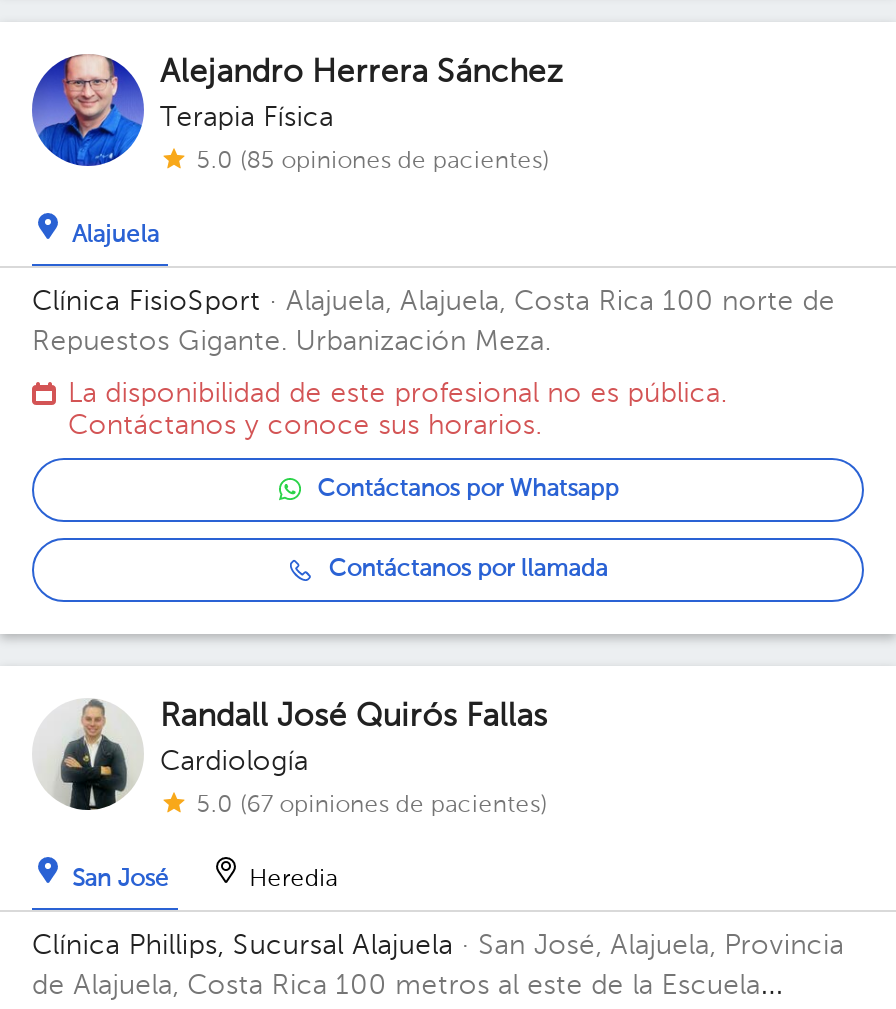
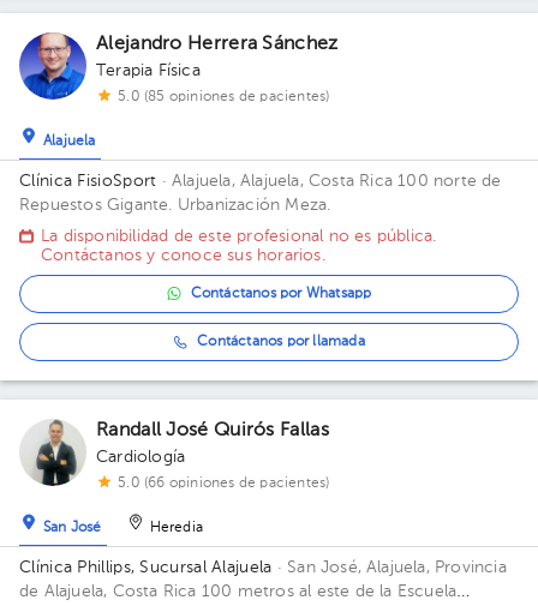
- 5.0 (67 opiniones de pacientes)
+ 5.0 (66 opiniones de pacientes)
